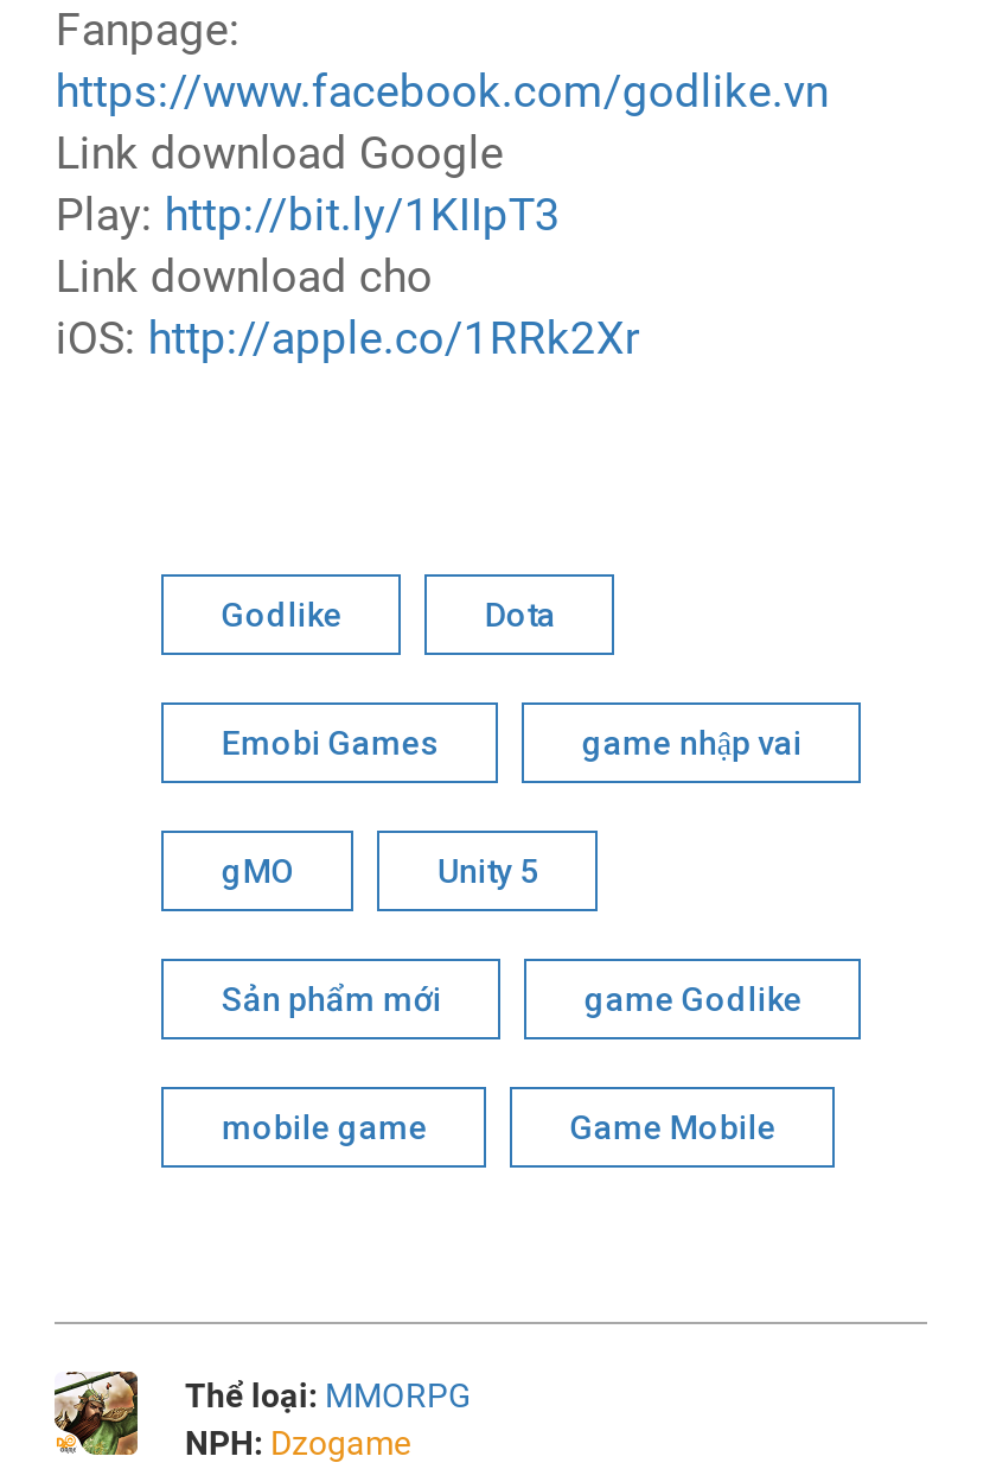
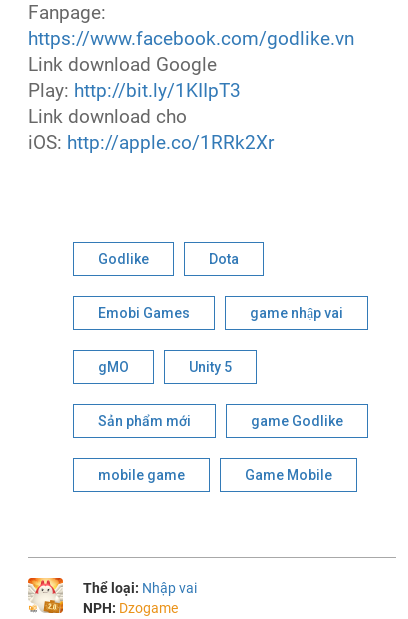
- [image]
- Thể loại: MMORPG
+ [image]
+ Thể loại: Nhập vai
